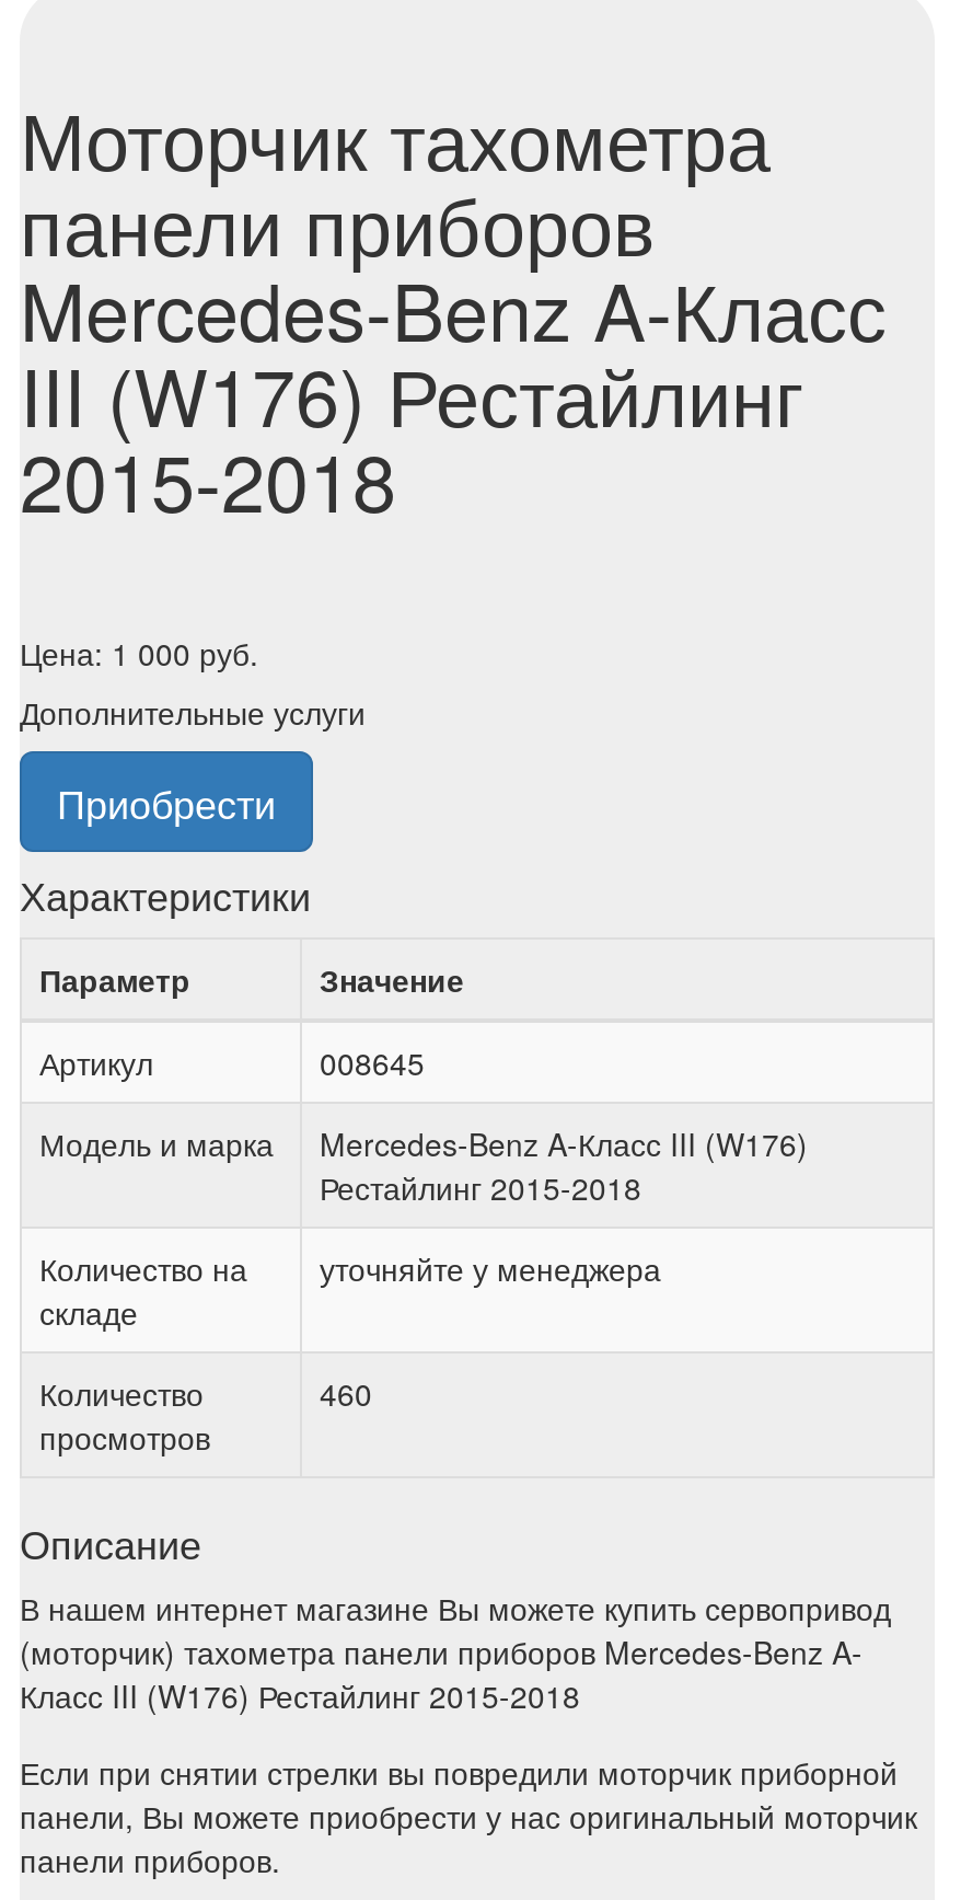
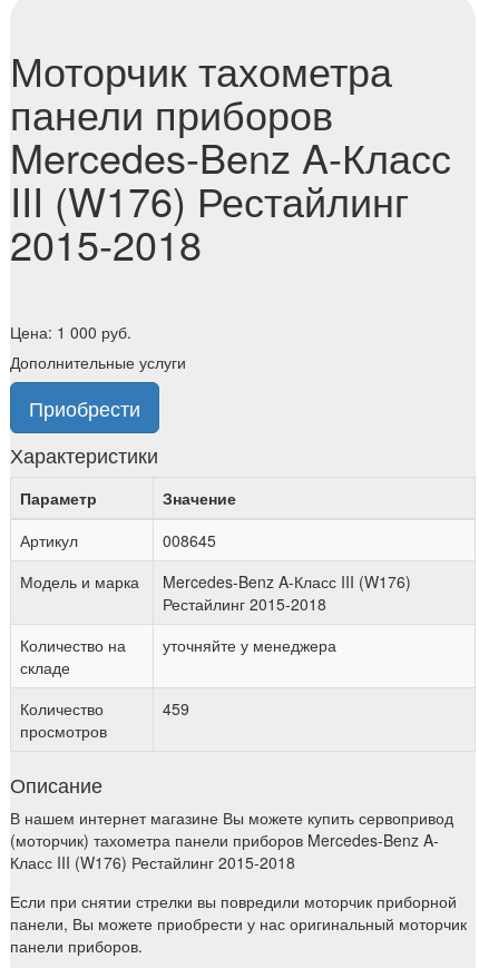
- 460
+ 459
